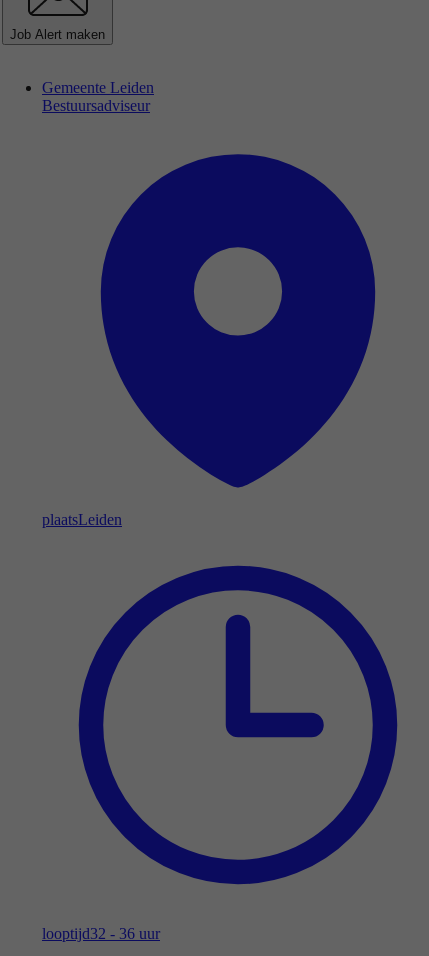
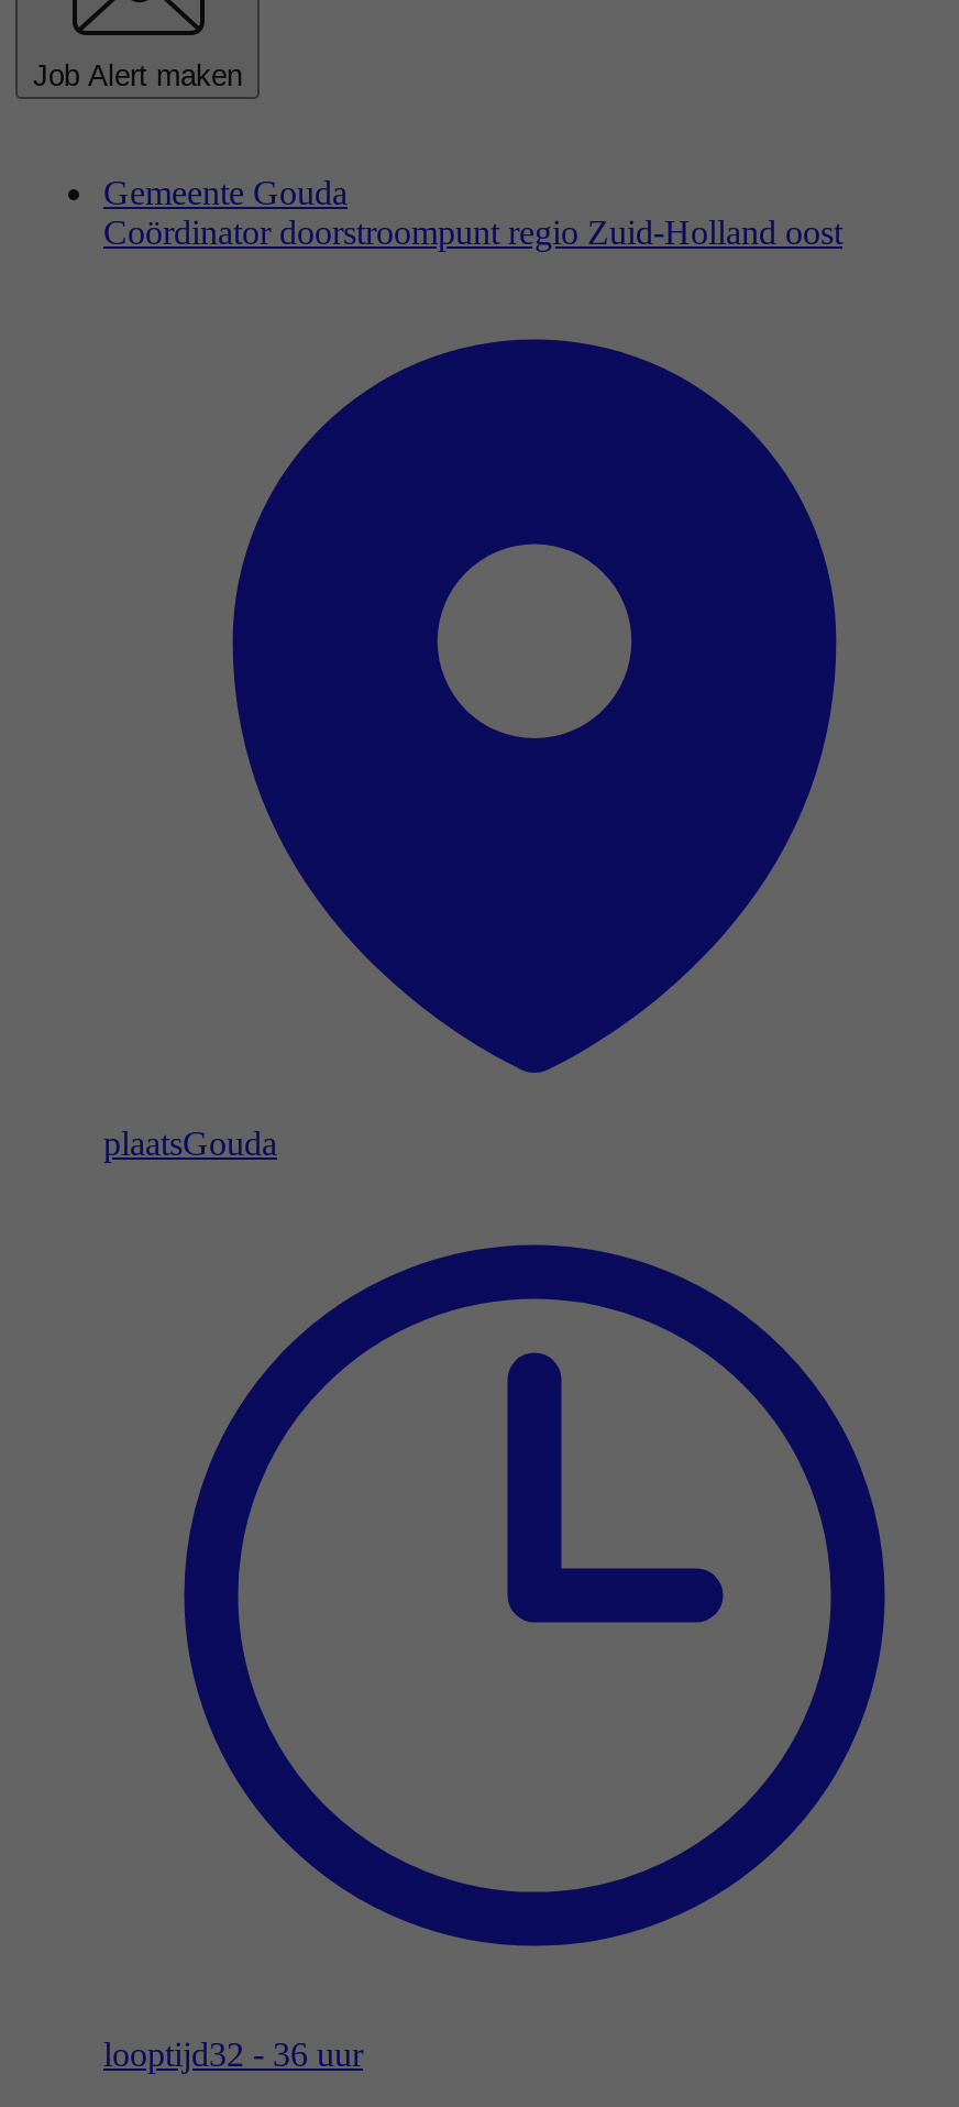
- Gemeente Leiden
- Bestuursadviseur
+ Gemeente Gouda
+ Coördinator doorstroompunt regio Zuid-Holland oost

- plaatsLeiden
+ plaatsGouda
